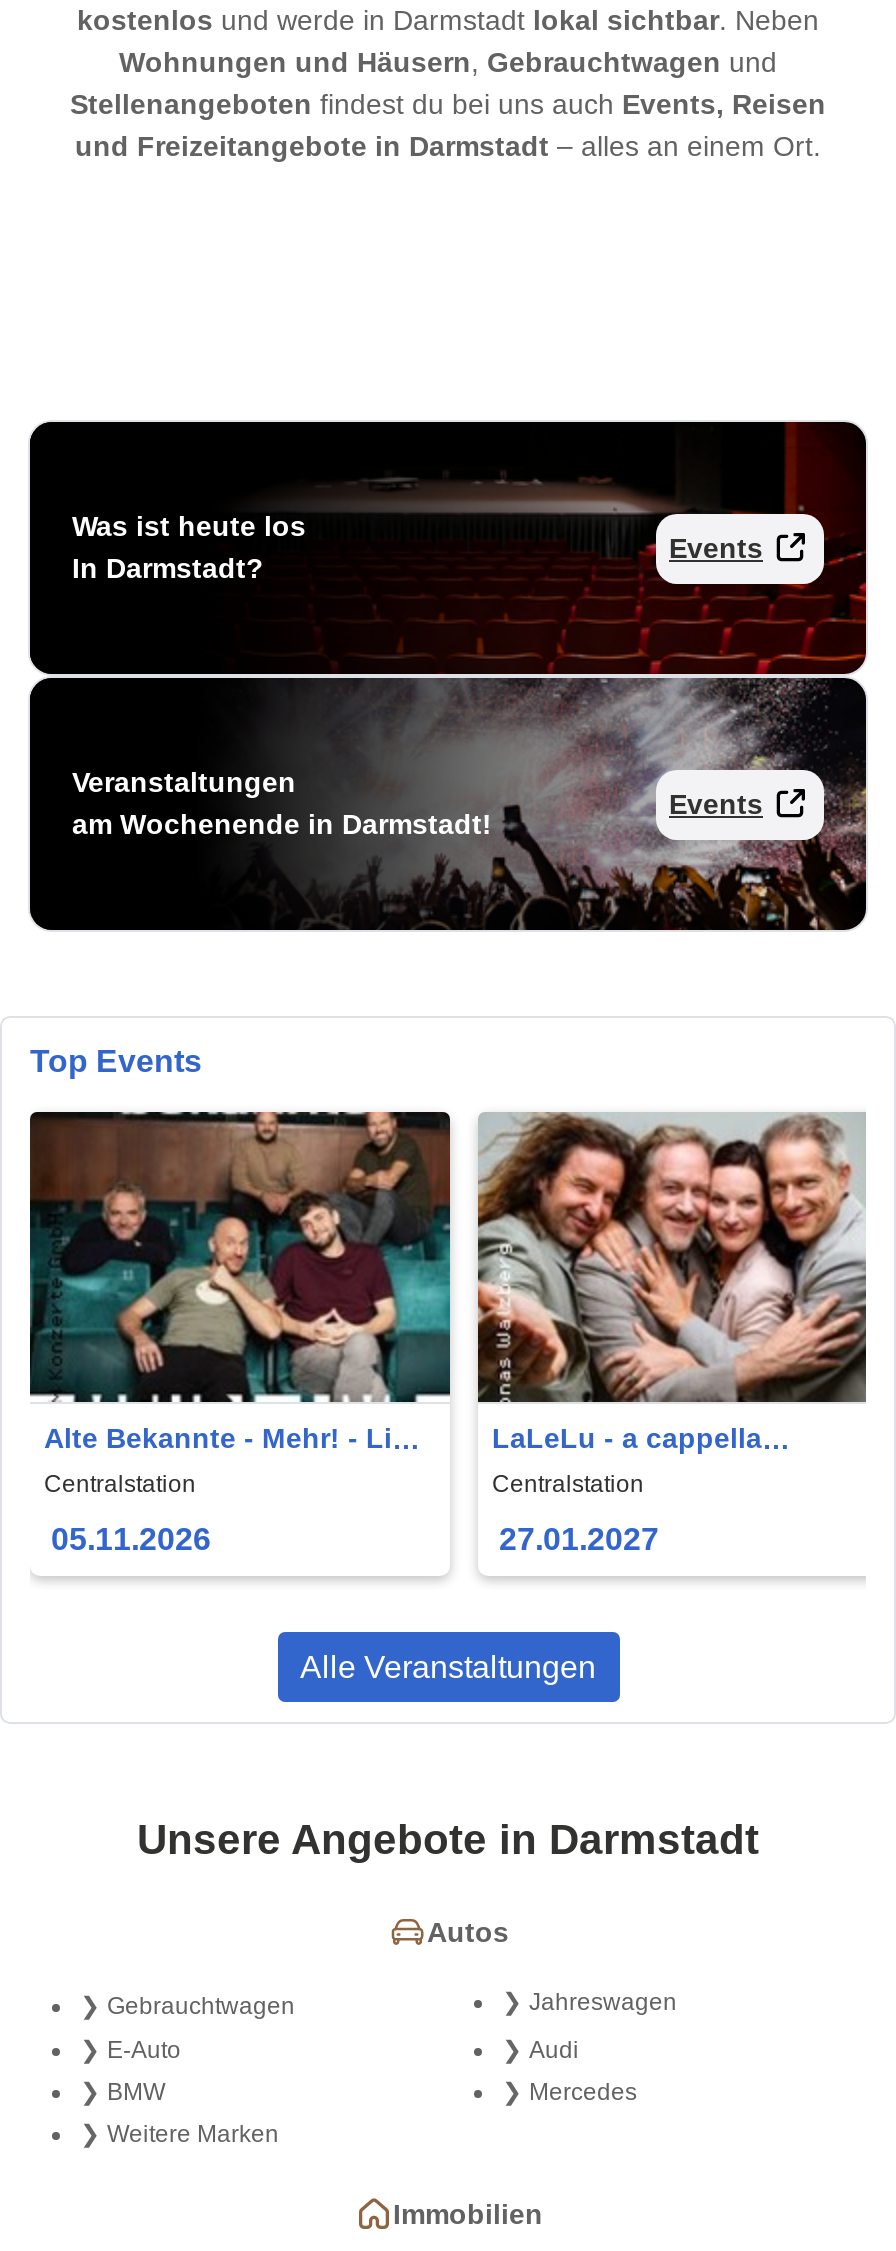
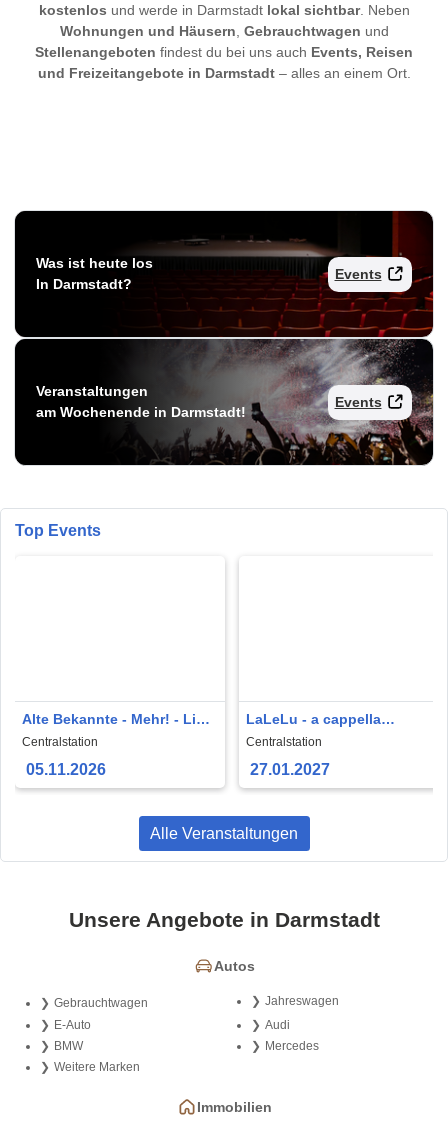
- [image]

- [image]
